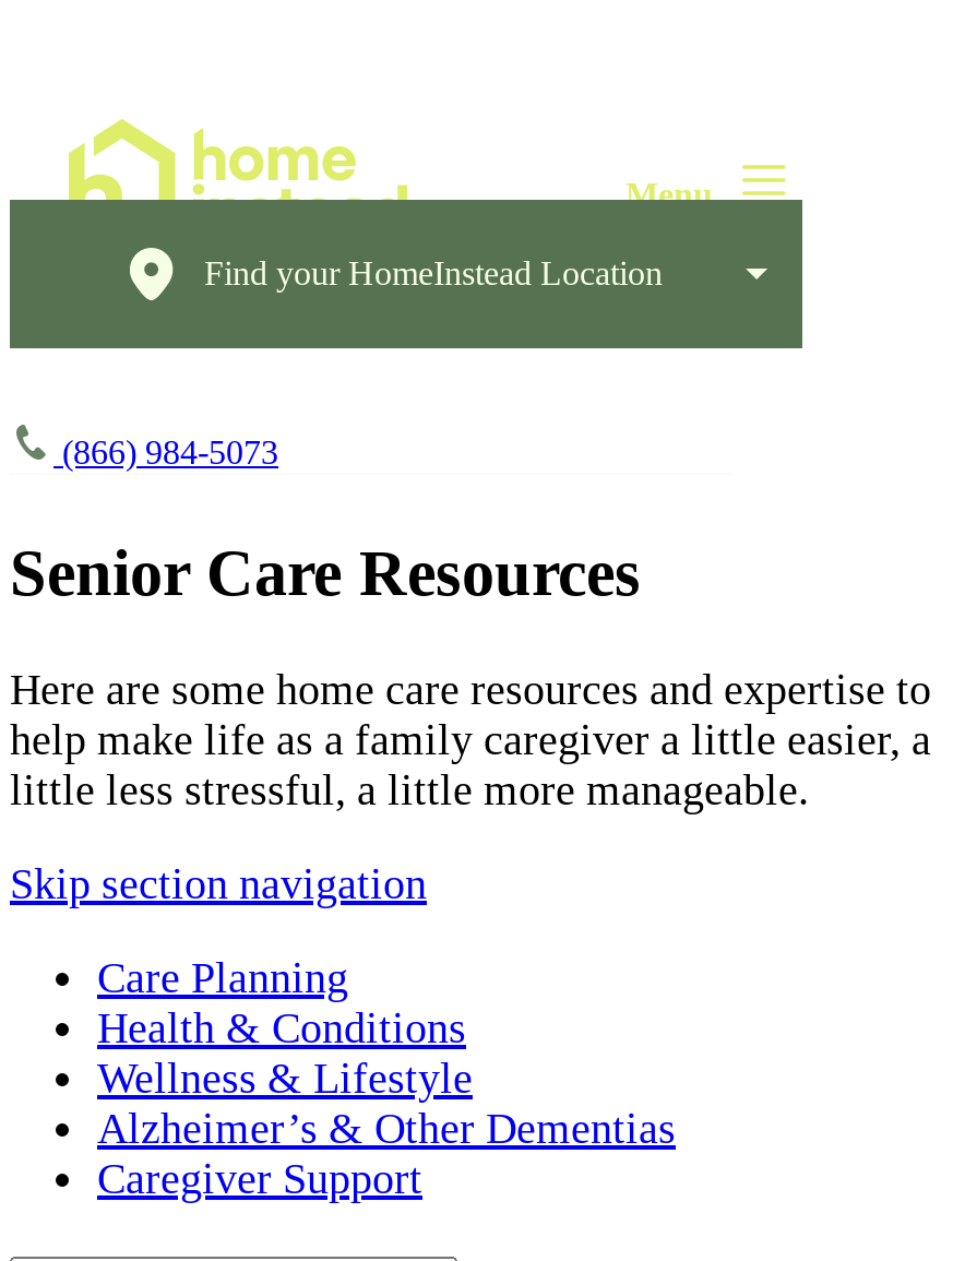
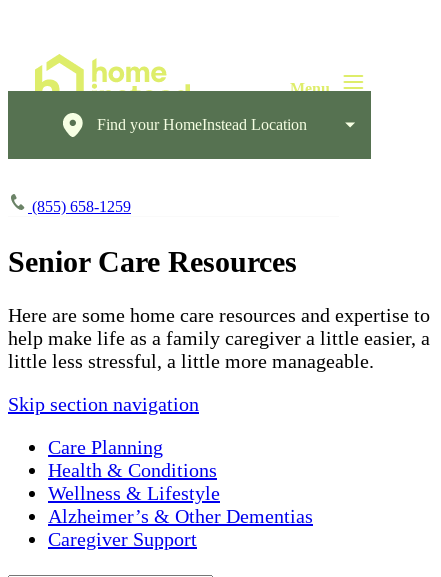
- (866) 984-5073
+ (855) 658-1259
